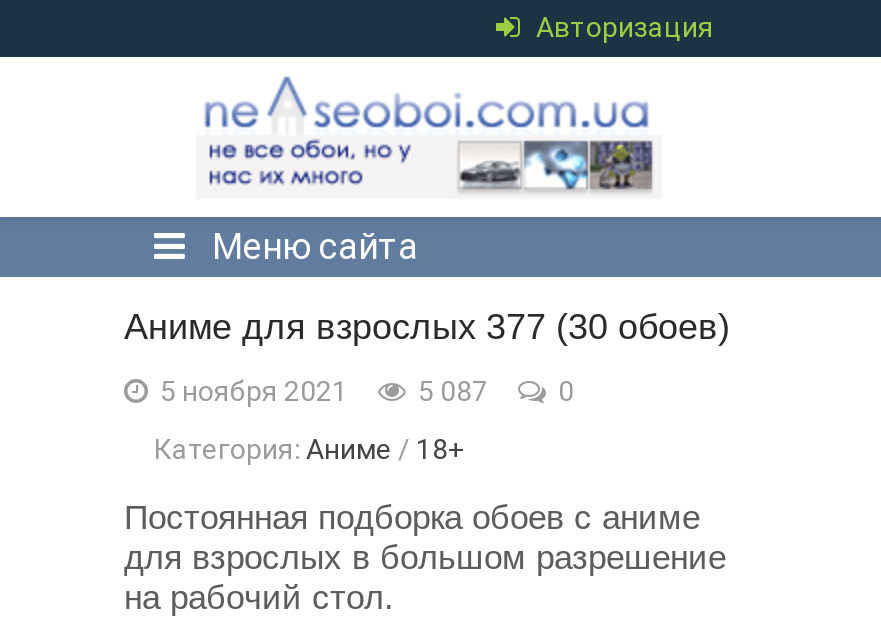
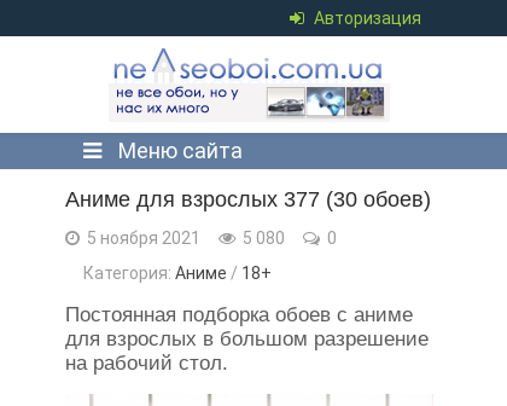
- 5 ноября 2021 5 087 0
+ 5 ноября 2021 5 080 0
